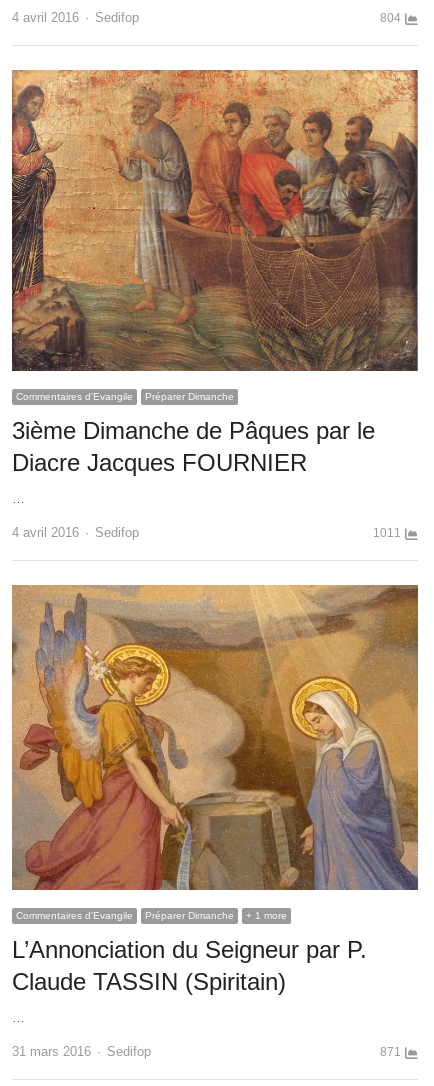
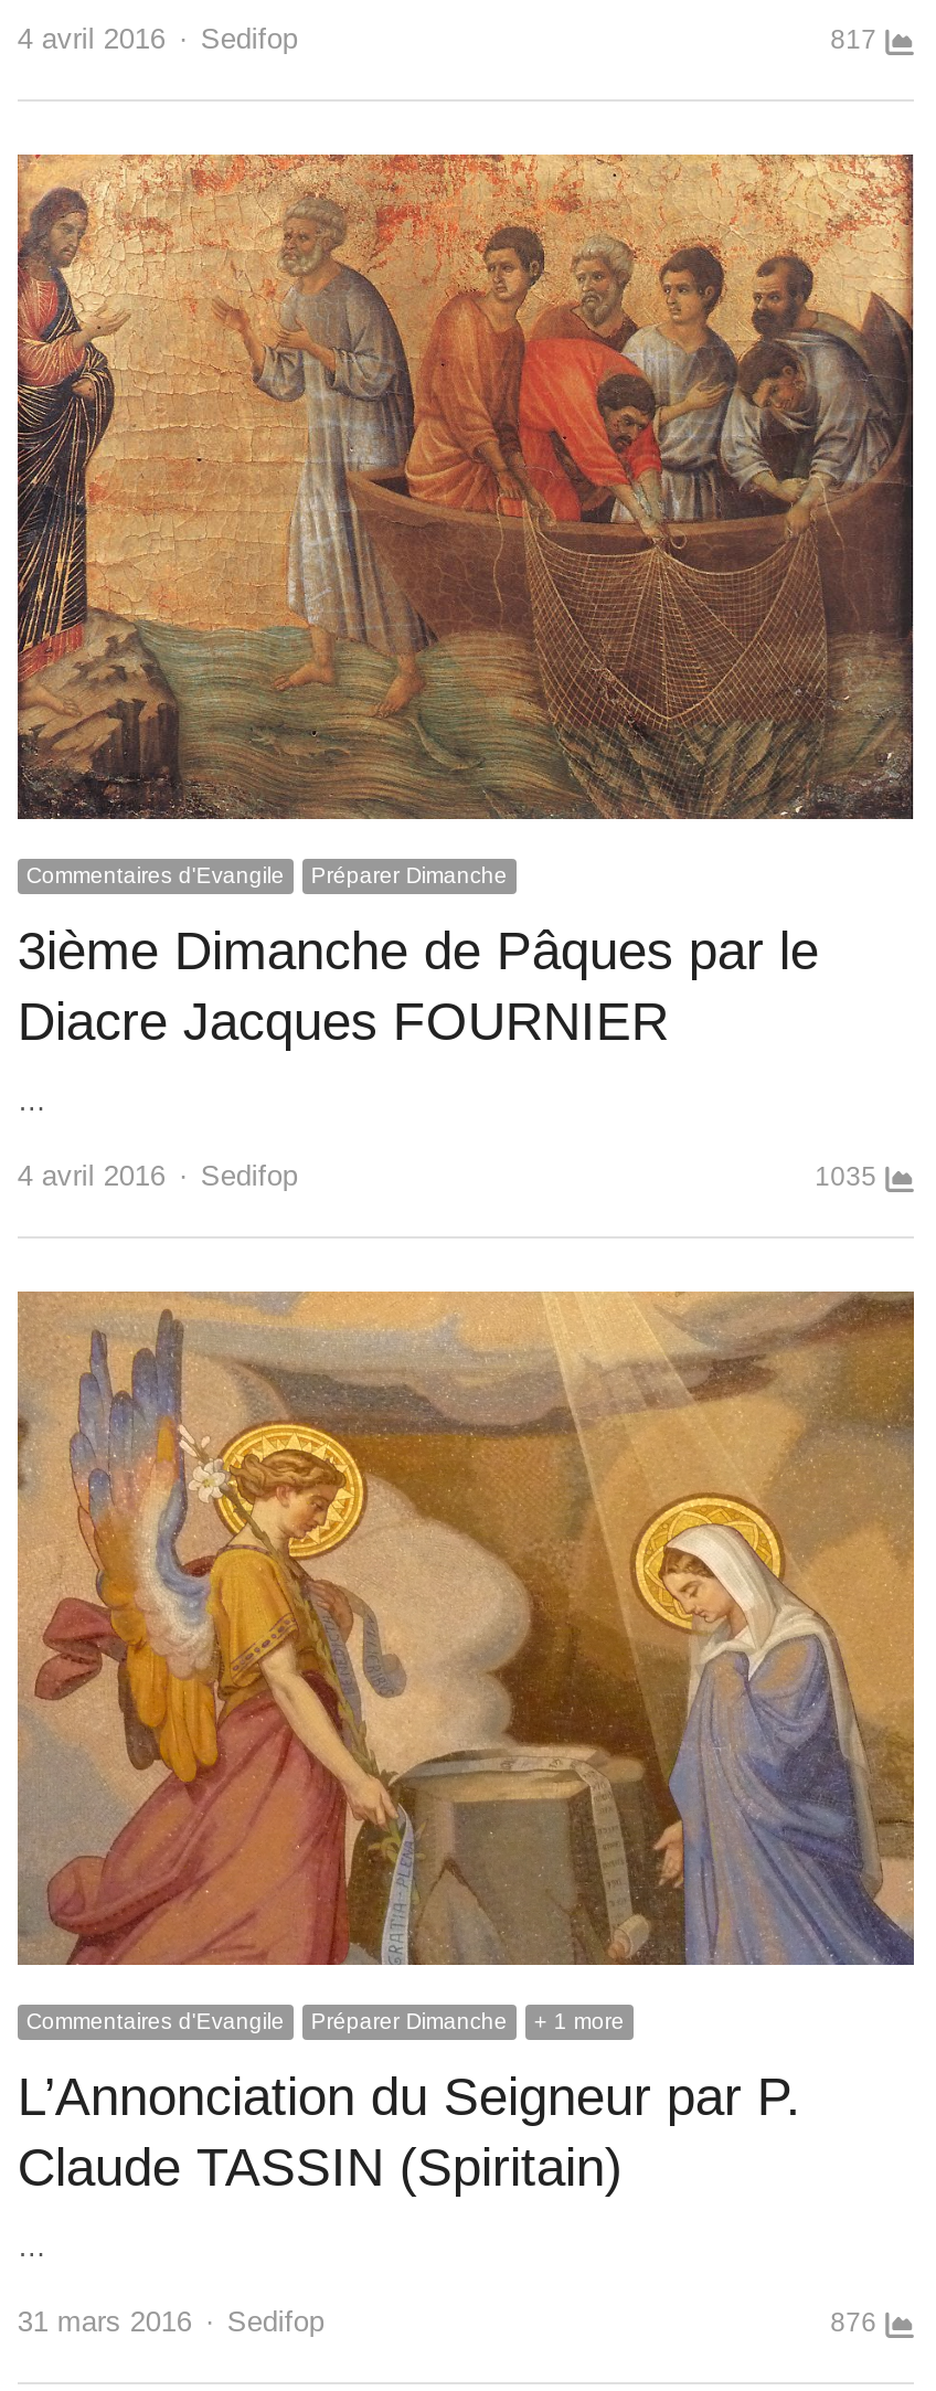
- 804
+ 817

- 1011
+ 1035

- 871
+ 876
